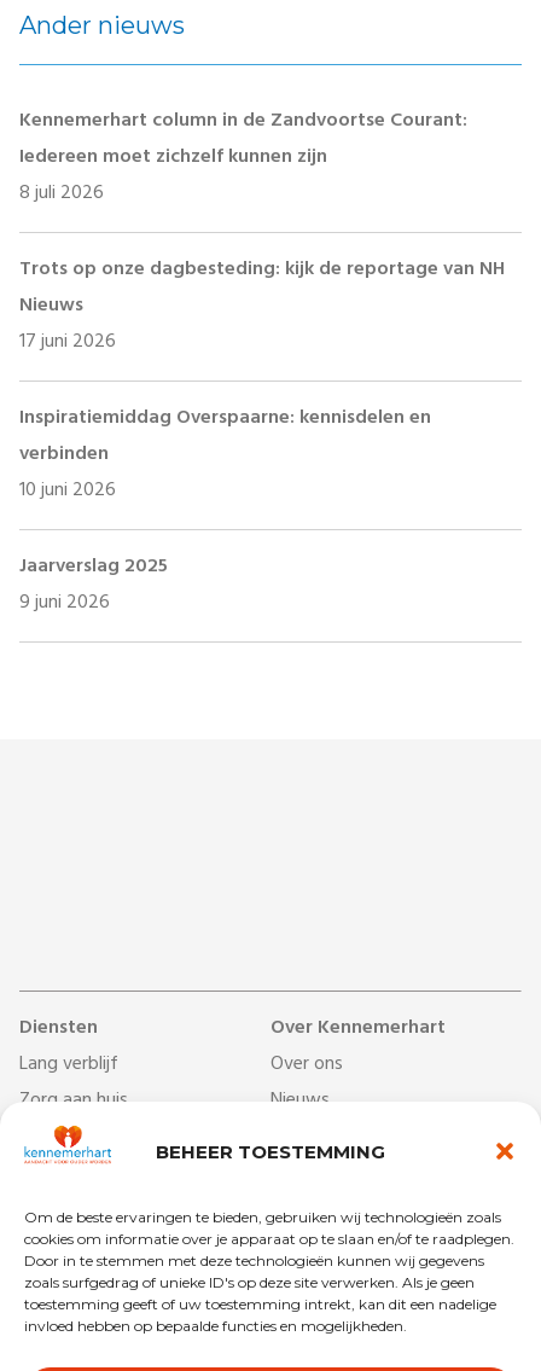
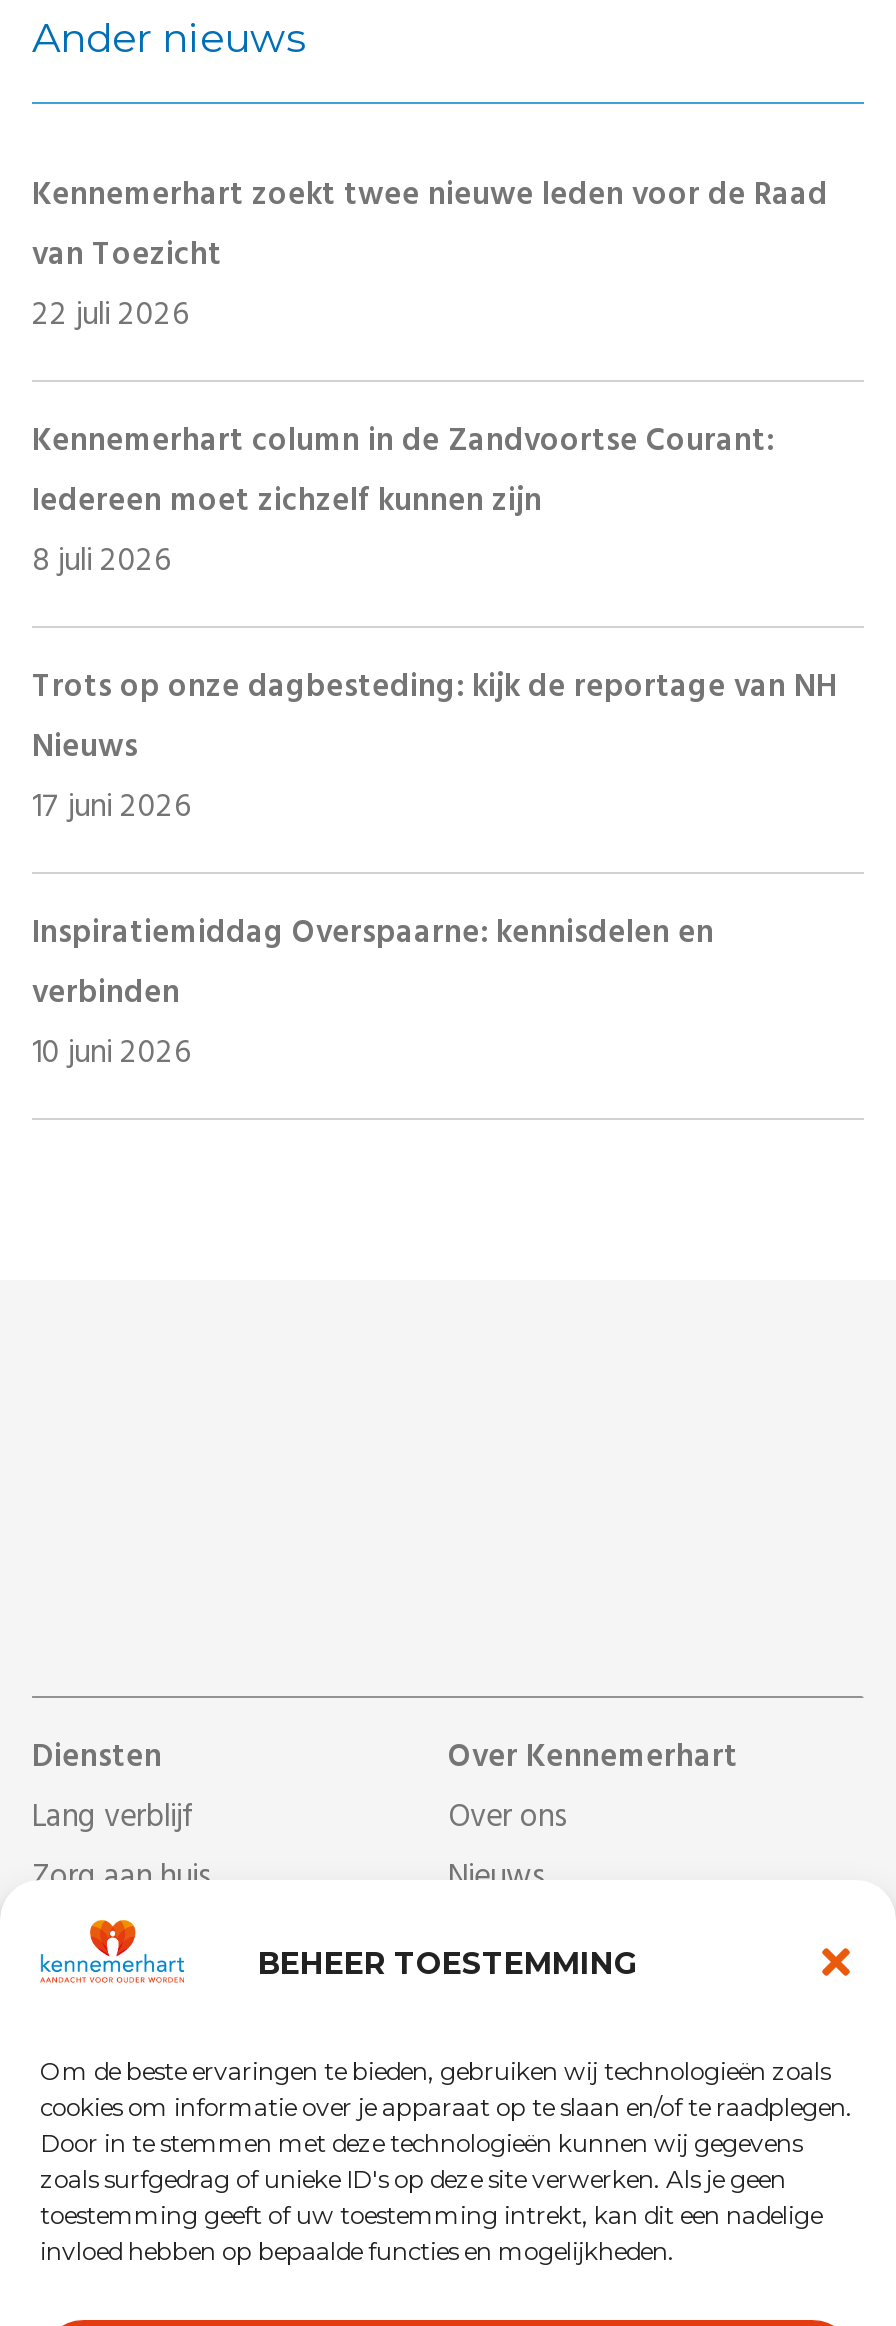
+ Kennemerhart zoekt twee nieuwe leden voor de Raad
+ van Toezicht
+ 22 juli 2026

moved down: Kennemerhart column in de Zandvoortse Courant: | Iedereen moet zichzelf kunnen zijn | 8 juli 2026 | ... | verbinden | 10 juni 2026

- Jaarverslag 2025
- 9 juni 2026
